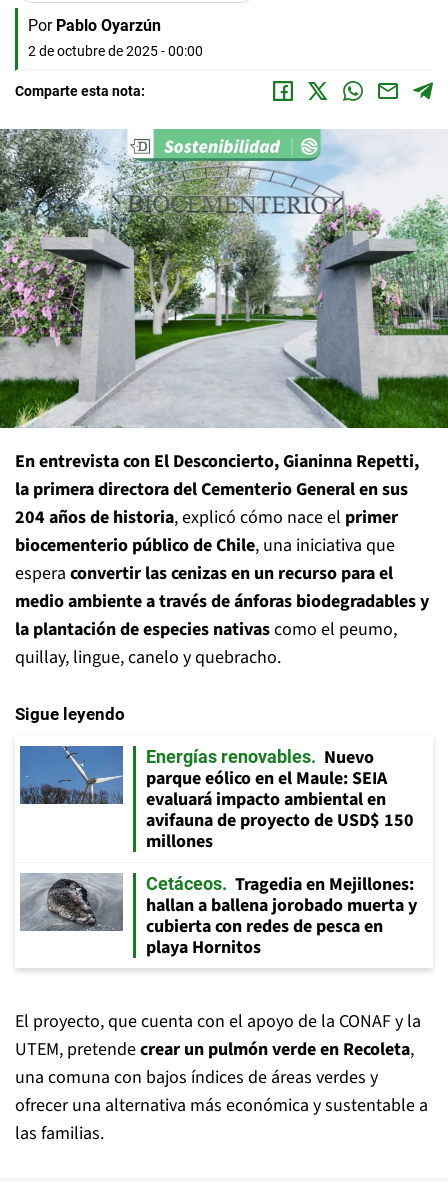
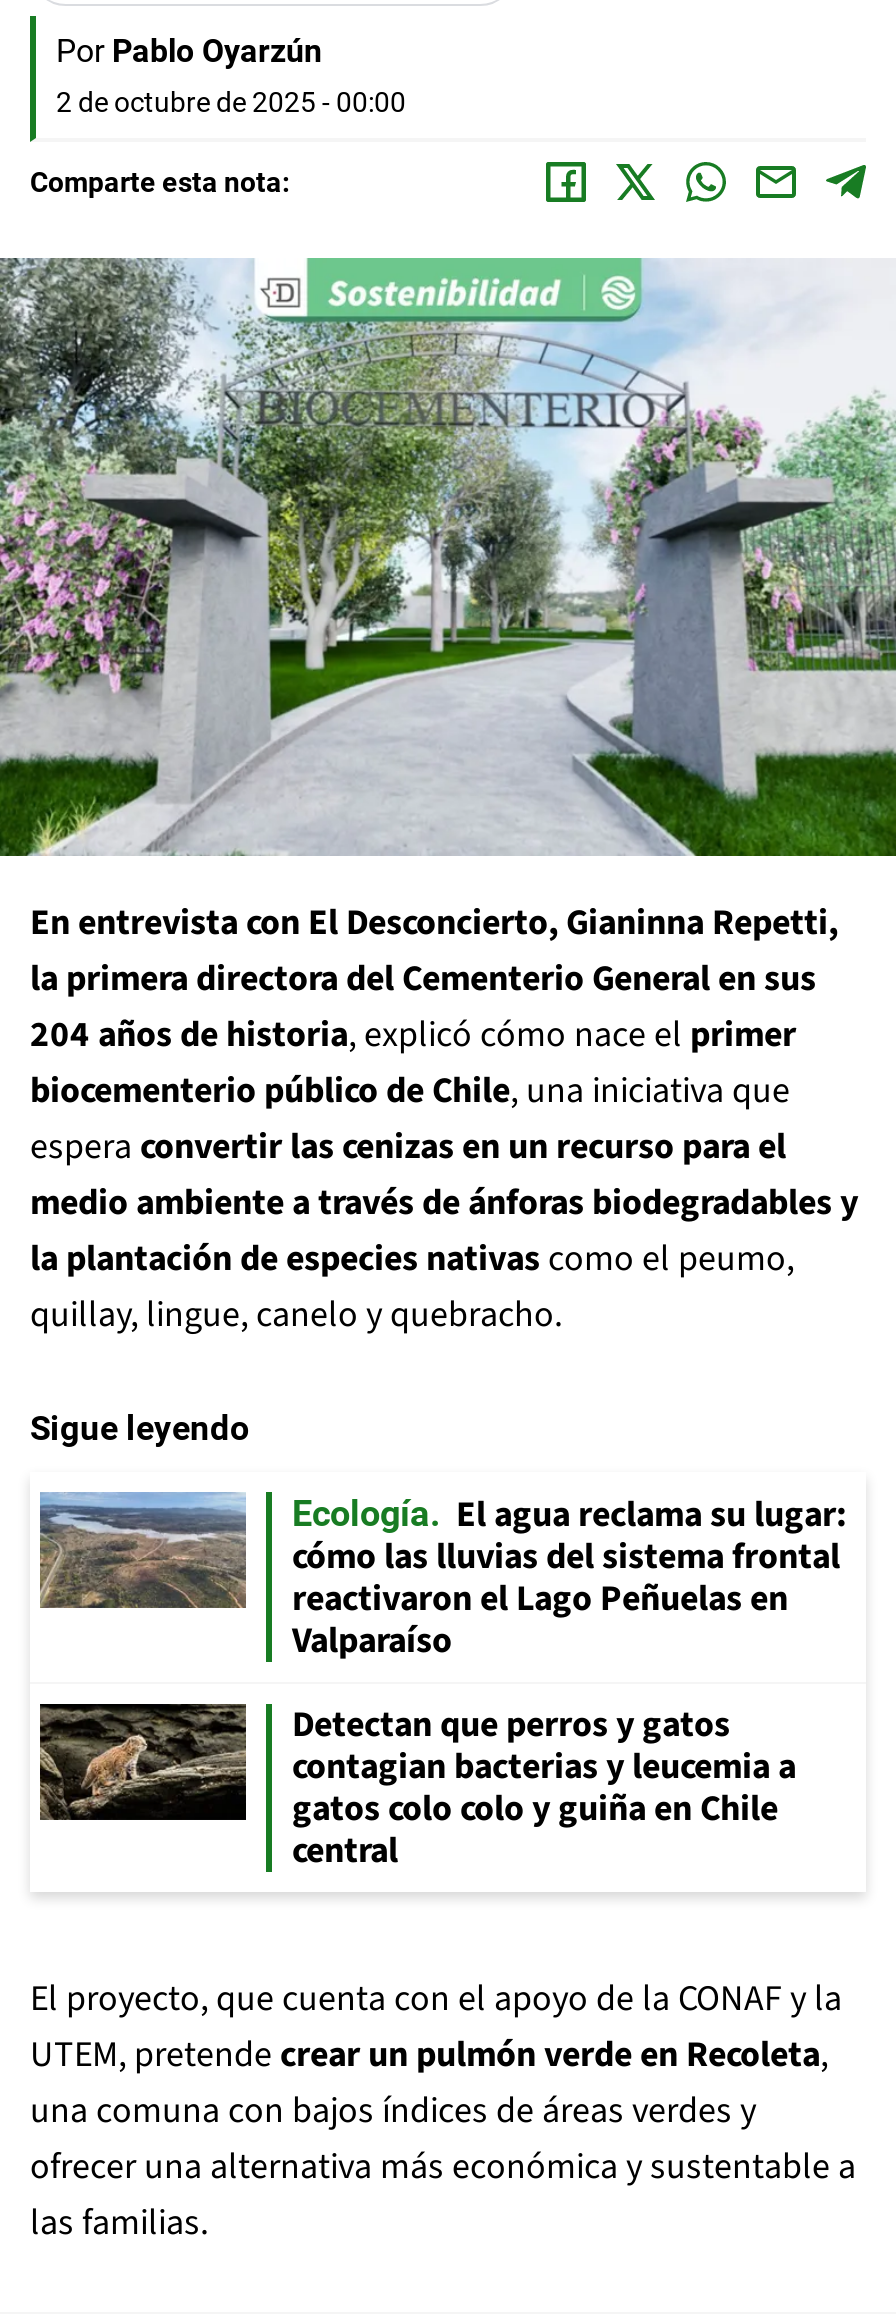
- [image]
- Energías renovables
- Nuevo
- parque eólico en el Maule: SEIA
- evaluará impacto ambiental en
- avifauna de proyecto de USD$ 150
- millones
+ [image]
+ Ecología
+ El agua reclama su lugar:
+ cómo las lluvias del sistema frontal
+ reactivaron el Lago Peñuelas en
+ Valparaíso

- [image]
- Cetáceos
- Tragedia en Mejillones:
- hallan a ballena jorobado muerta y
- cubierta con redes de pesca en
- playa Hornitos
+ [image]
+ Detectan que perros y gatos
+ contagian bacterias y leucemia a
+ gatos colo colo y guiña en Chile
+ central
